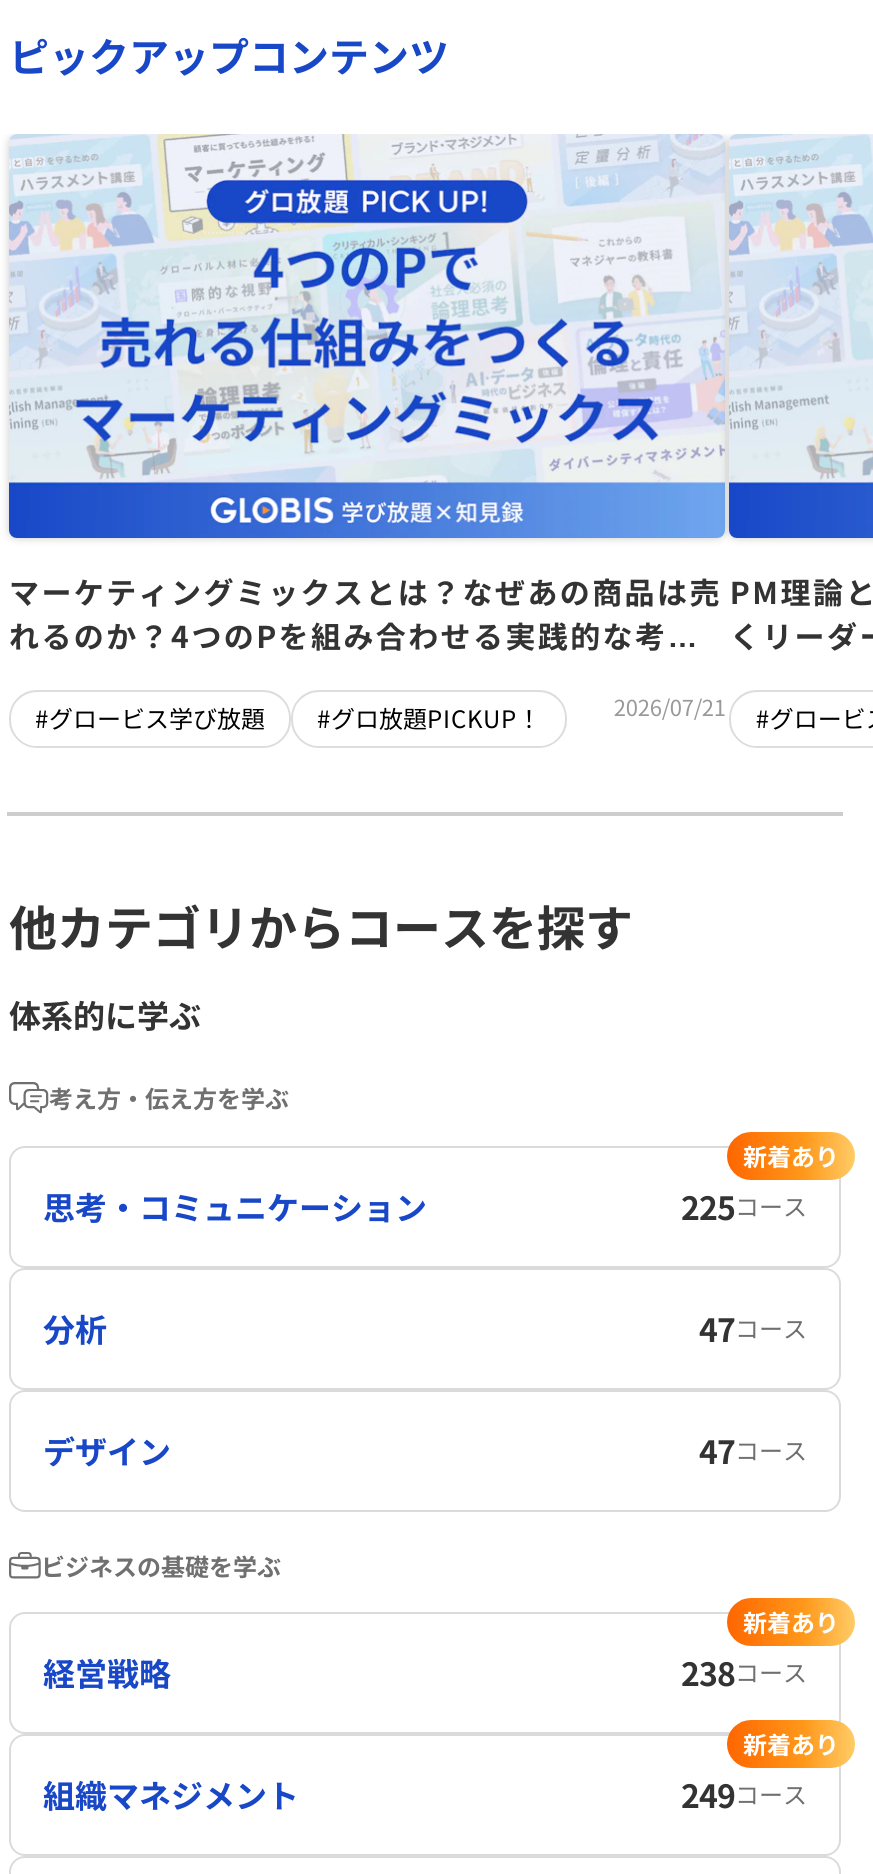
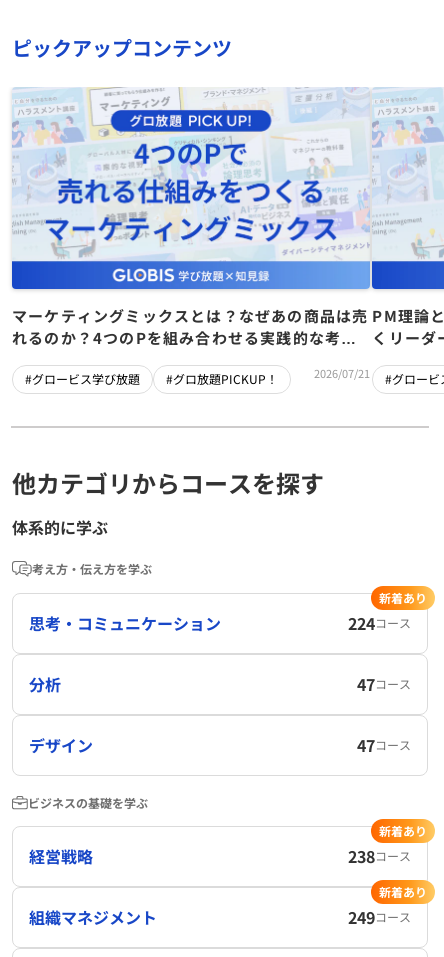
- 225コース
+ 224コース
